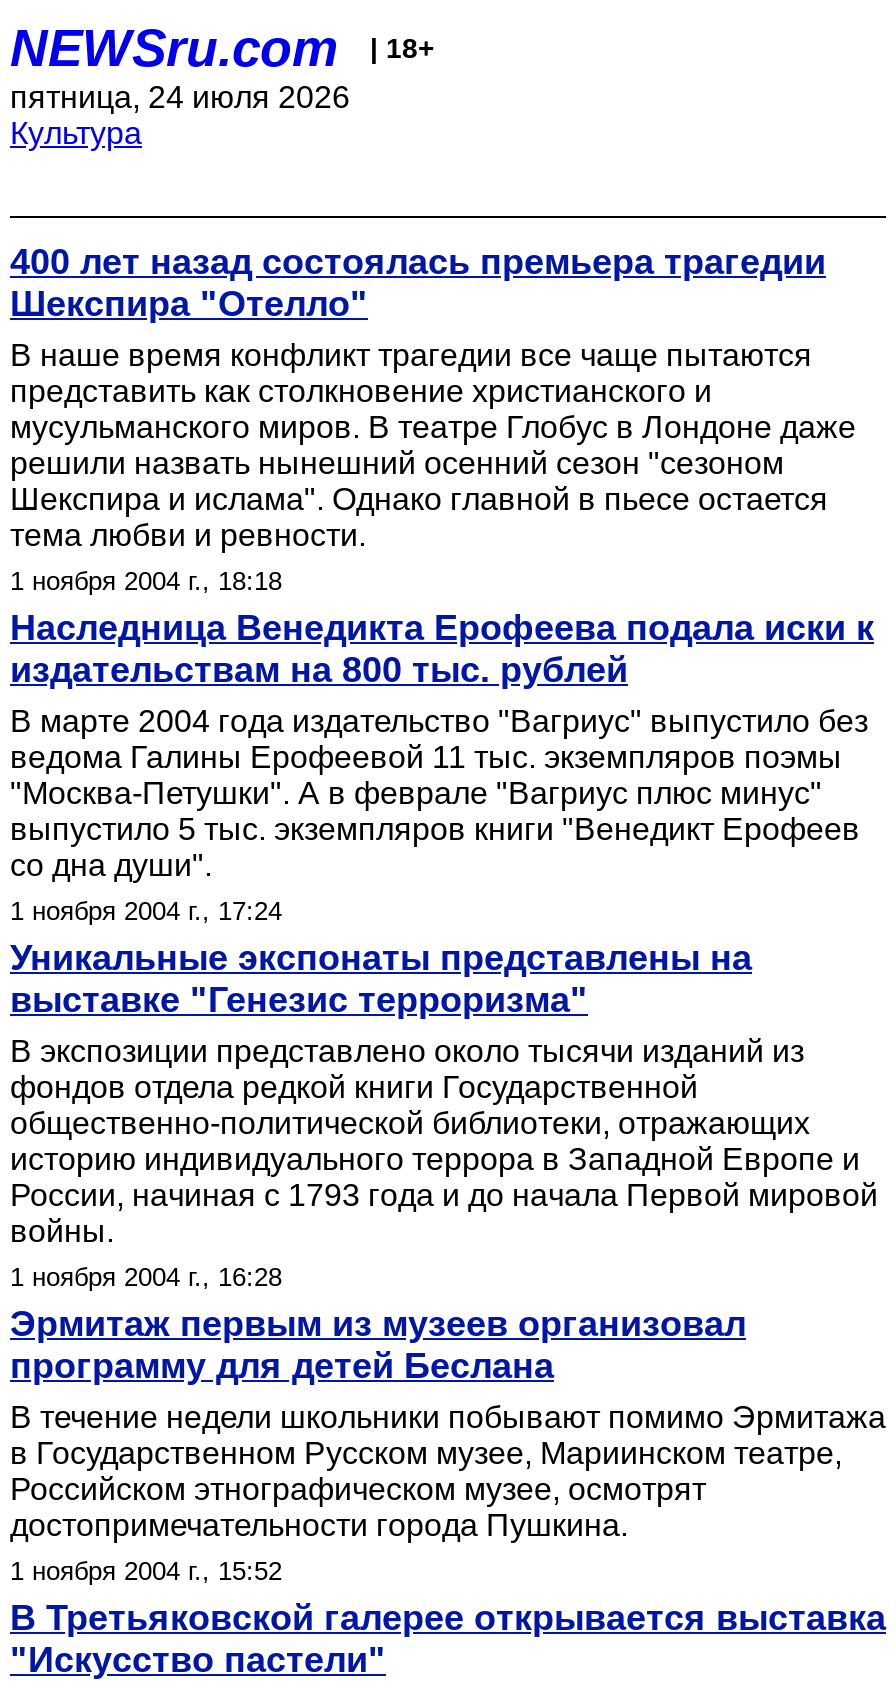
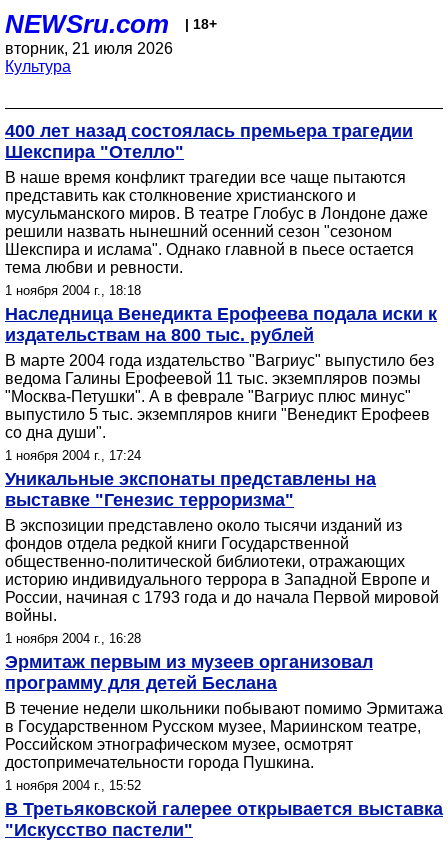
- пятница, 24 июля 2026
+ вторник, 21 июля 2026
